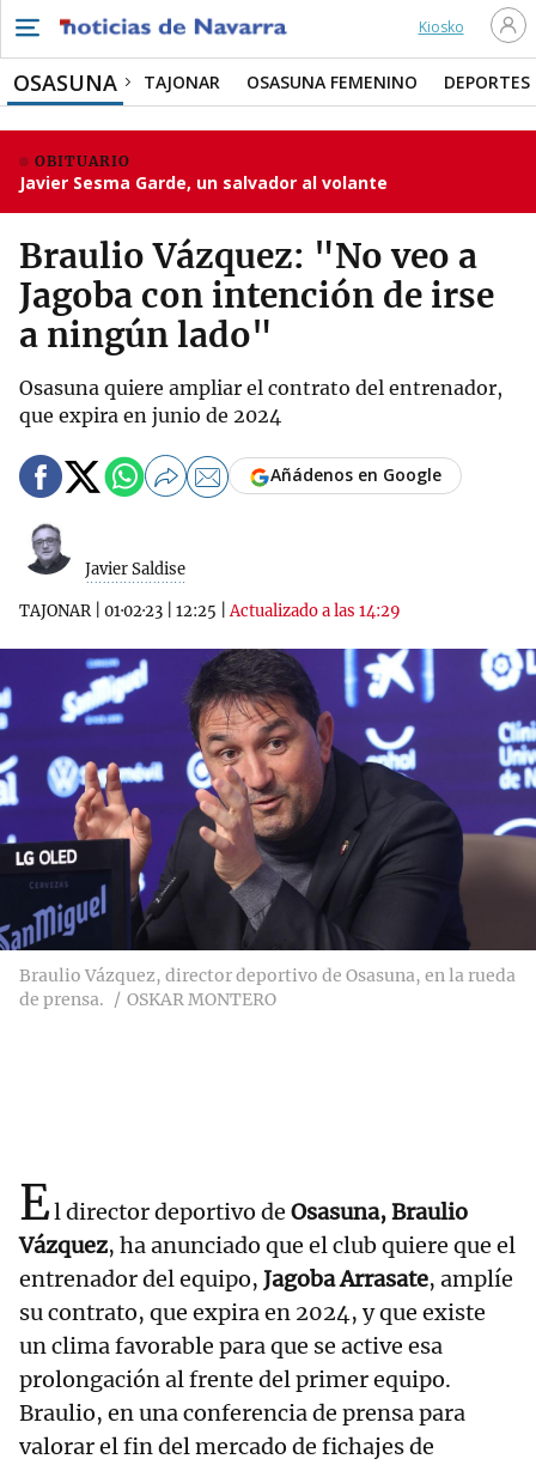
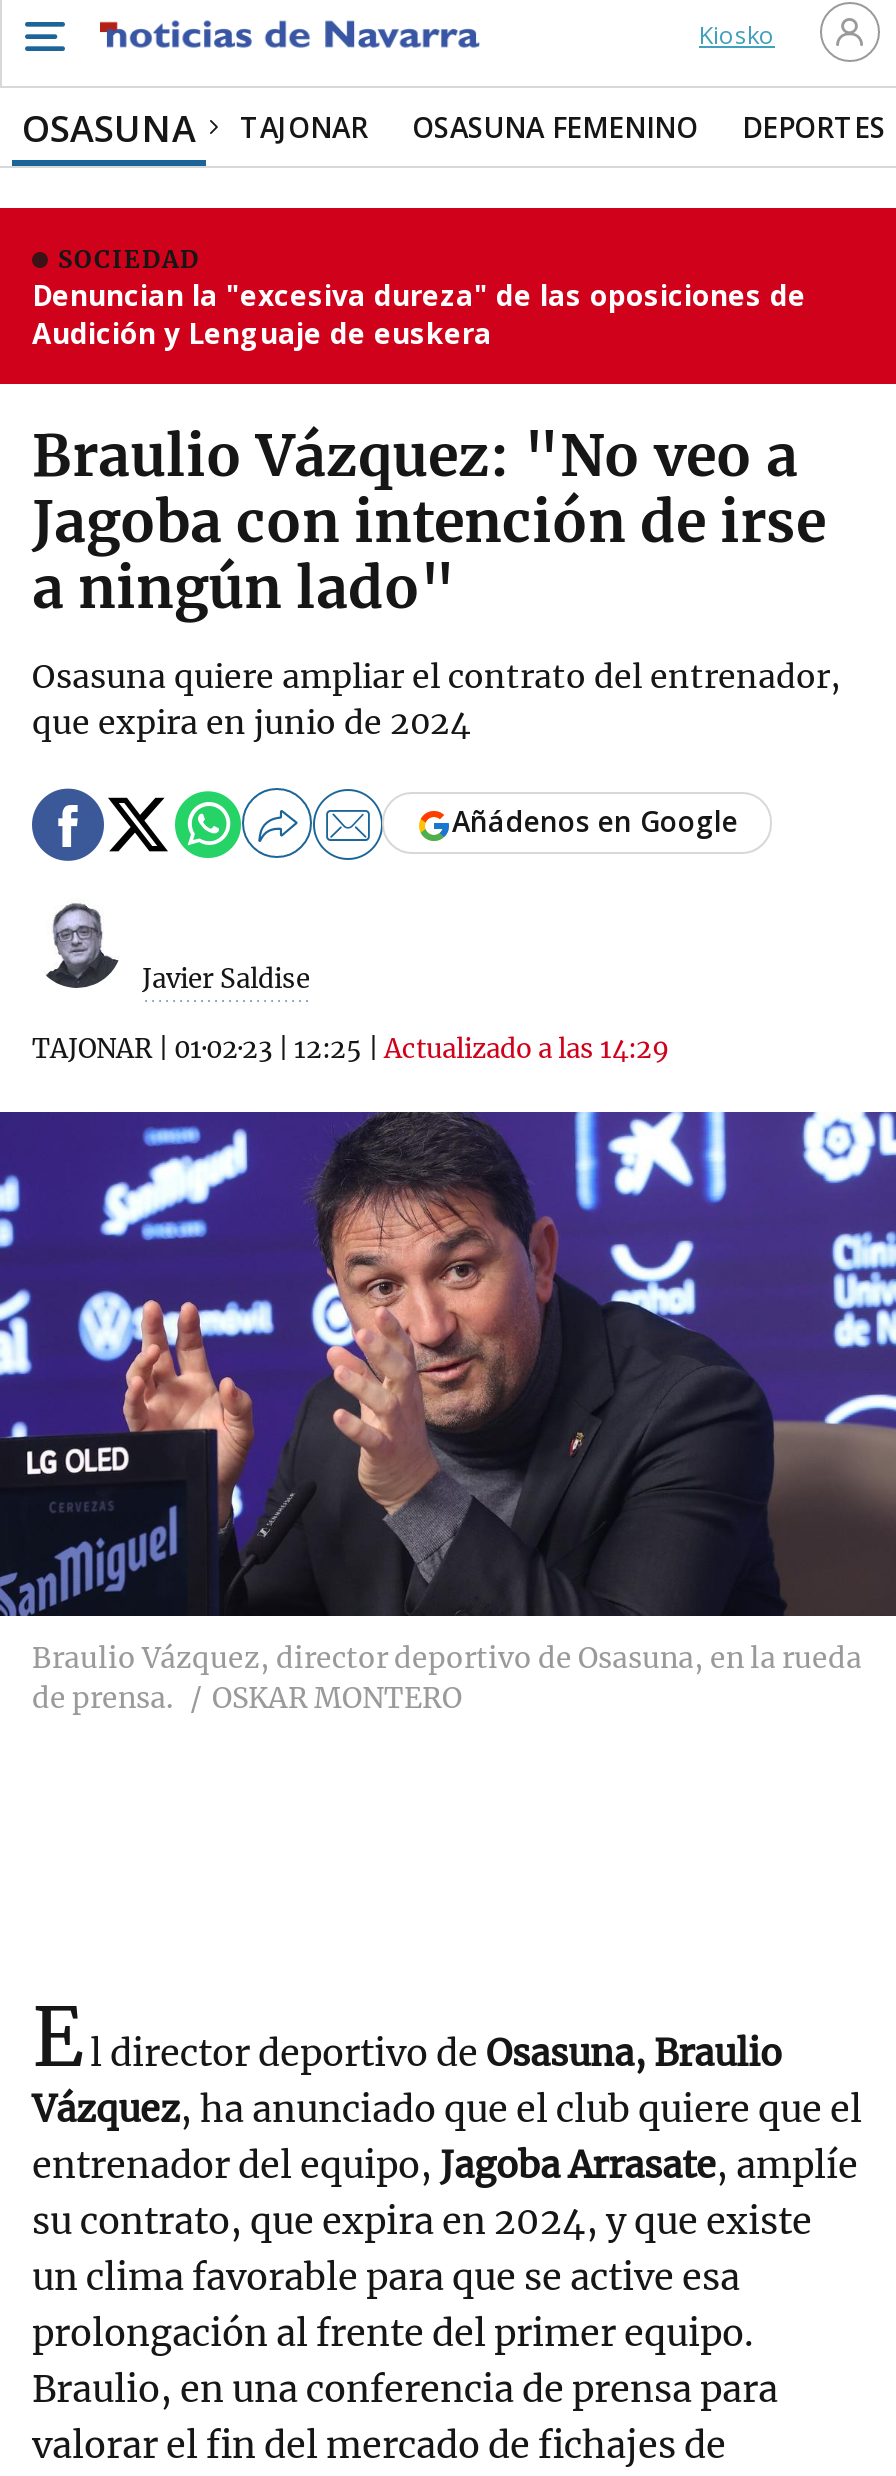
- OBITUARIO
- Javier Sesma Garde, un salvador al volante
+ SOCIEDAD
+ Denuncian la "excesiva dureza" de las oposiciones de
+ Audición y Lenguaje de euskera
